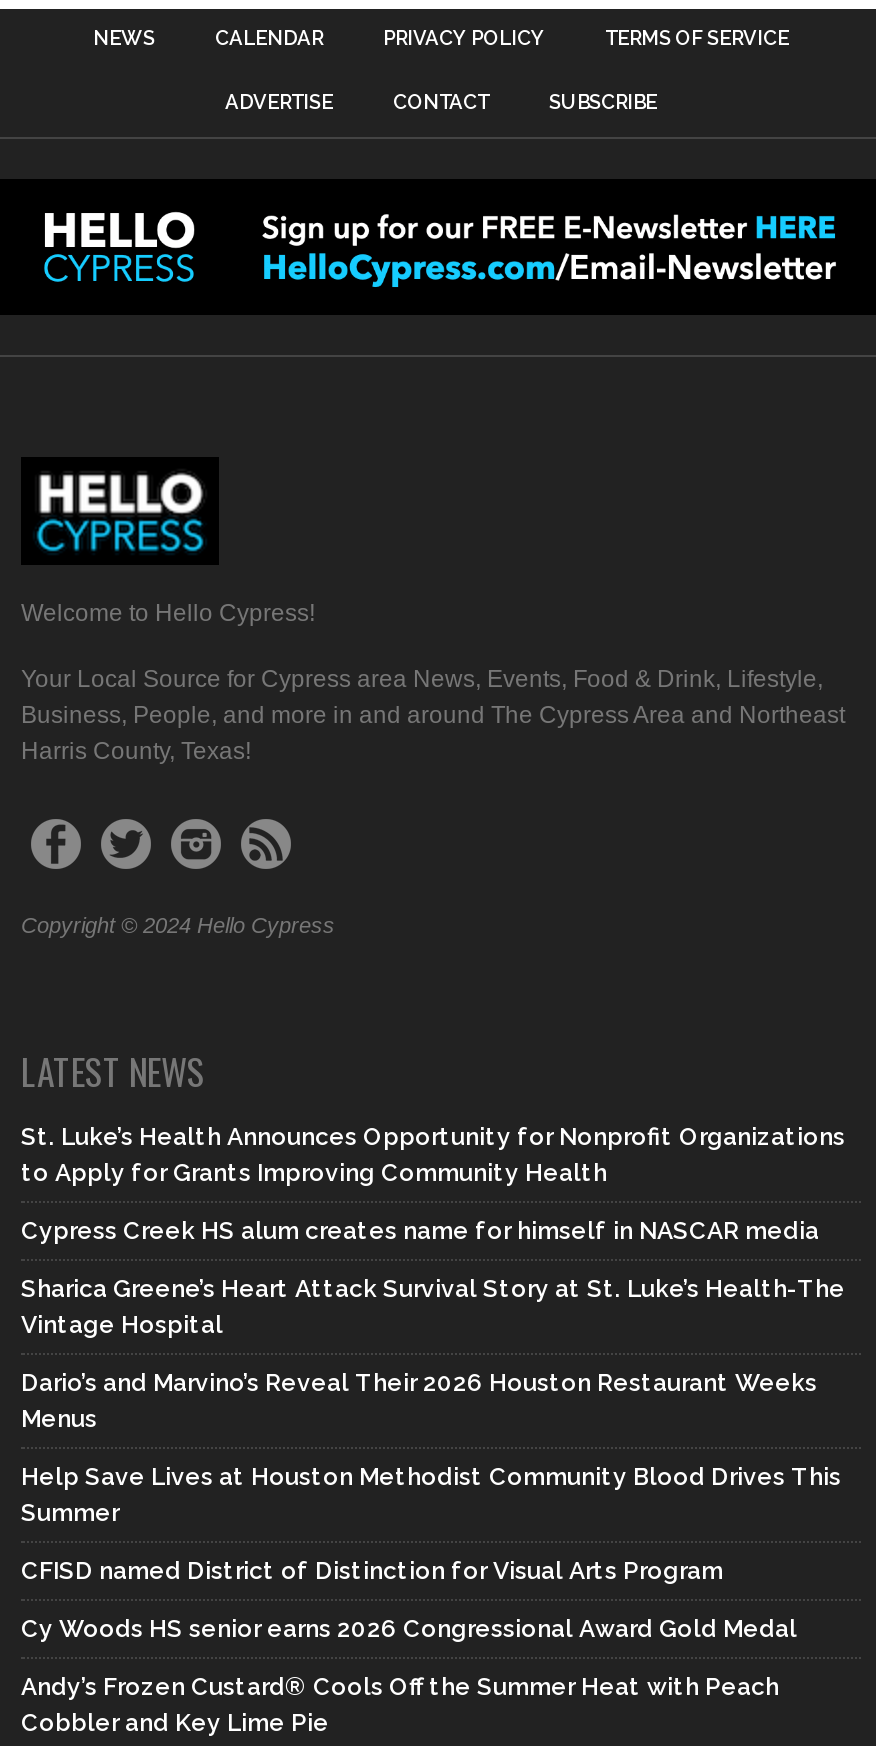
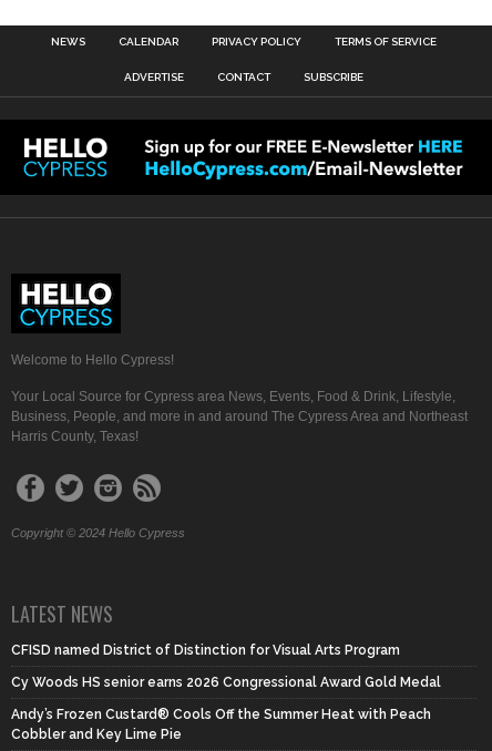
- St. Luke’s Health Announces Opportunity for Nonprofit Organizations
- to Apply for Grants Improving Community Health
- Cypress Creek HS alum creates name for himself in NASCAR media
- Sharica Greene’s Heart Attack Survival Story at St. Luke’s Health-The
- Vintage Hospital
- Dario’s and Marvino’s Reveal Their 2026 Houston Restaurant Weeks
- Menus
- Help Save Lives at Houston Methodist Community Blood Drives This
- Summer
